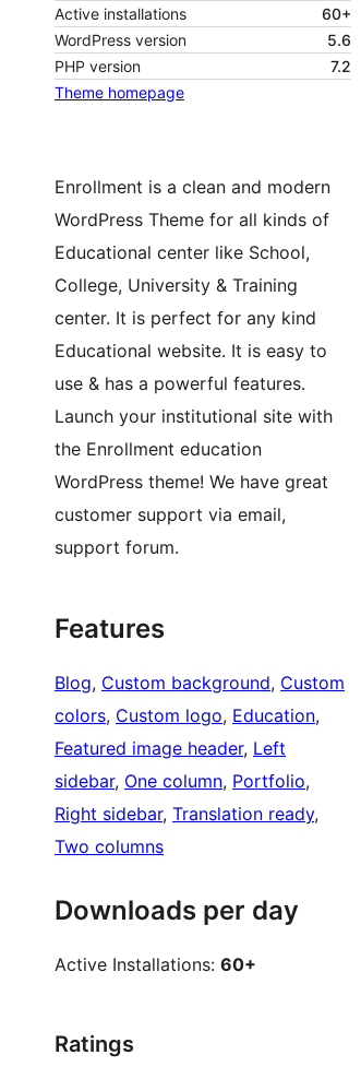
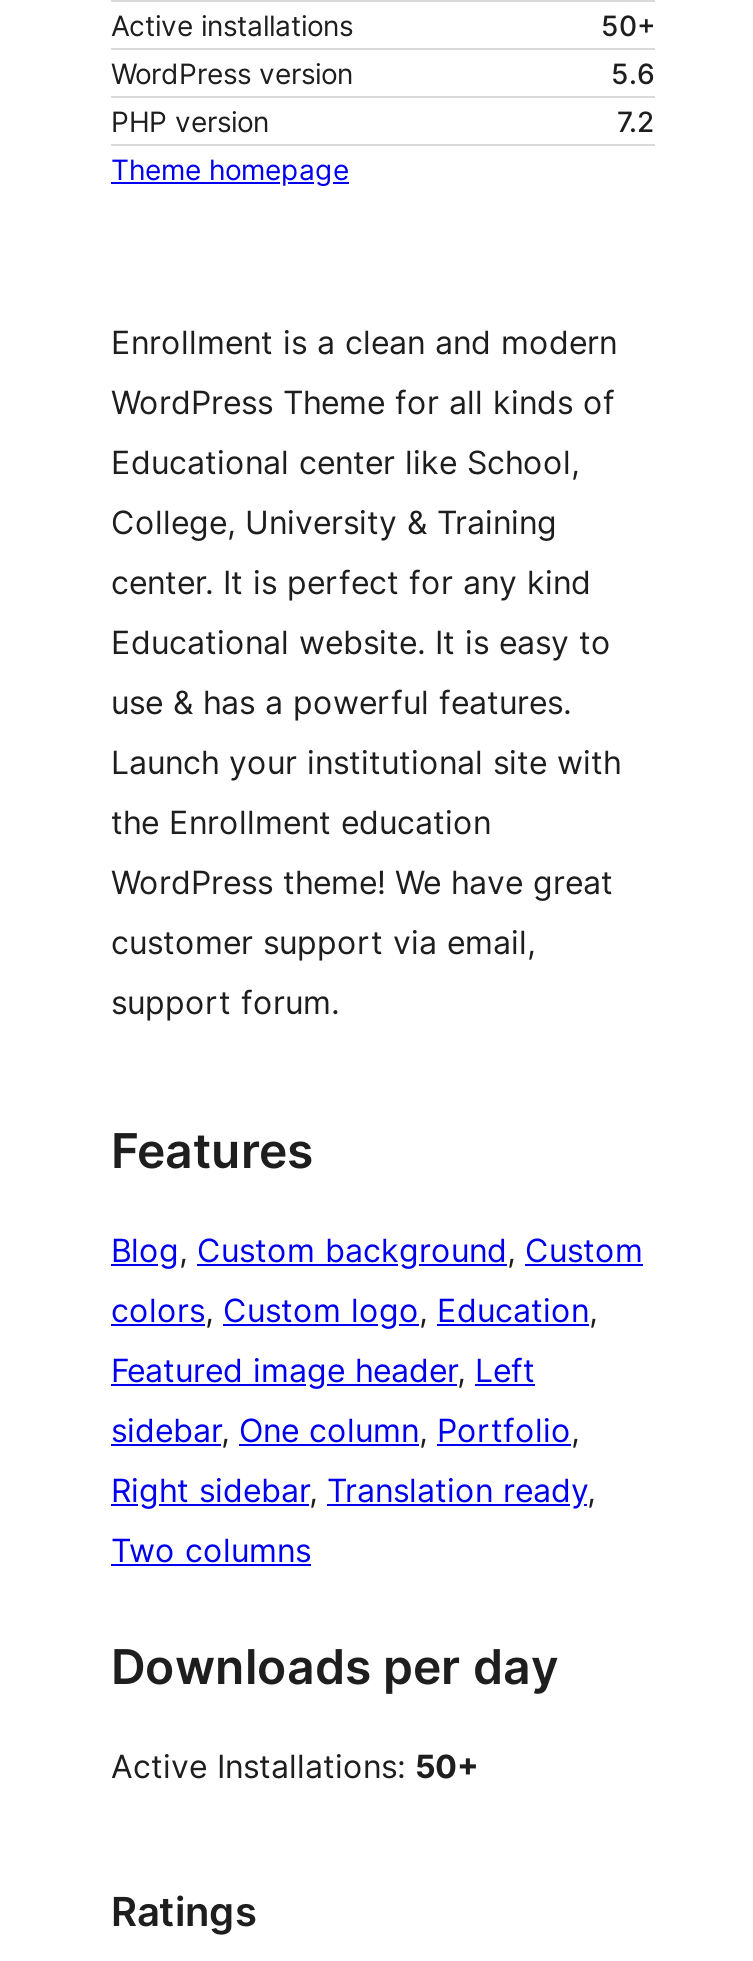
- 60+
+ 50+

- Active Installations: 60+
+ Active Installations: 50+
